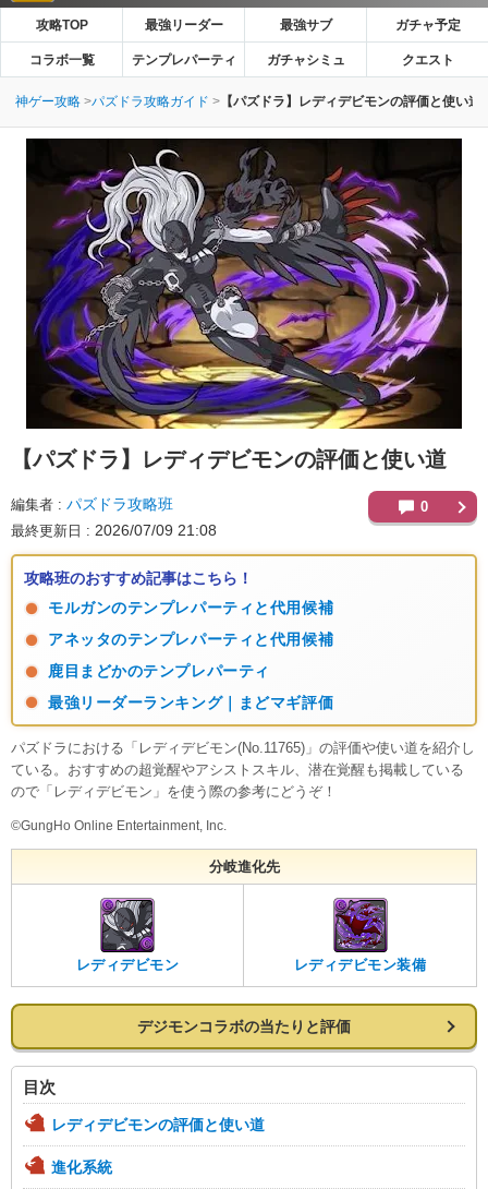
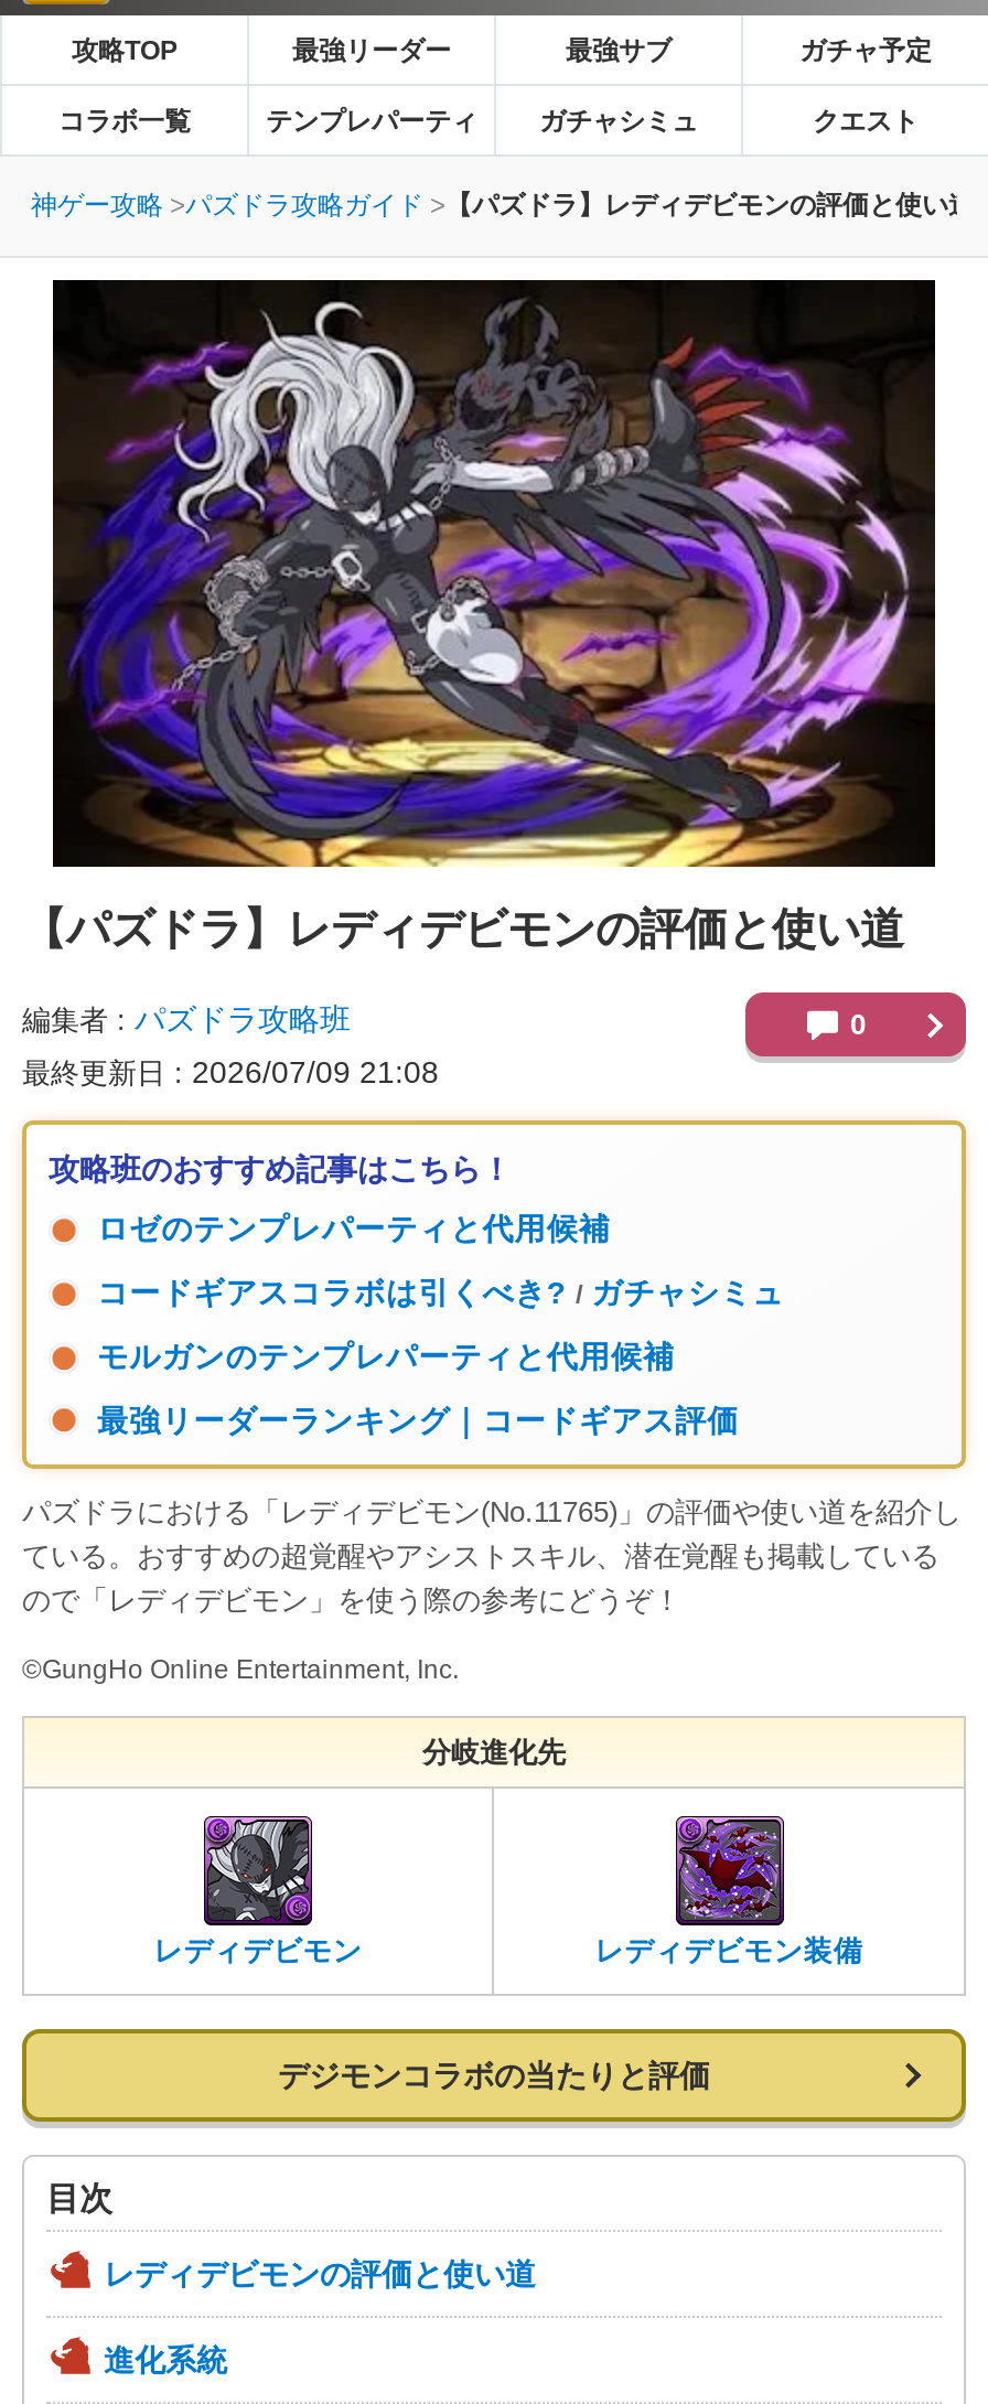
+ ロゼのテンプレパーティと代用候補
+ コードギアスコラボは引くべき? / ガチャシミュ

moved down: モルガンのテンプレパーティと代用候補

- アネッタのテンプレパーティと代用候補
- 鹿目まどかのテンプレパーティ
- 最強リーダーランキング｜まどマギ評価
+ 最強リーダーランキング｜コードギアス評価
